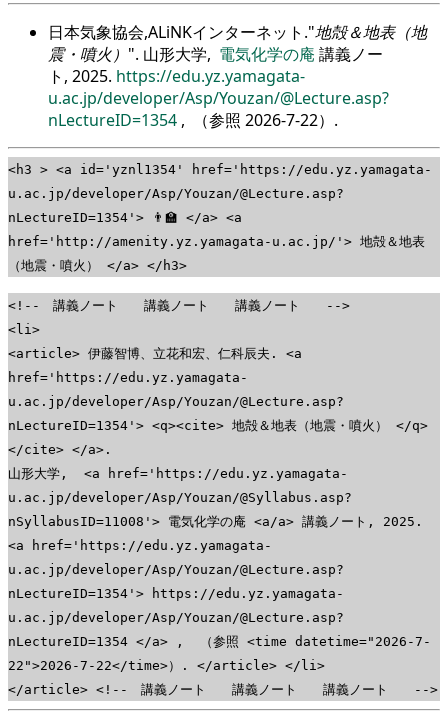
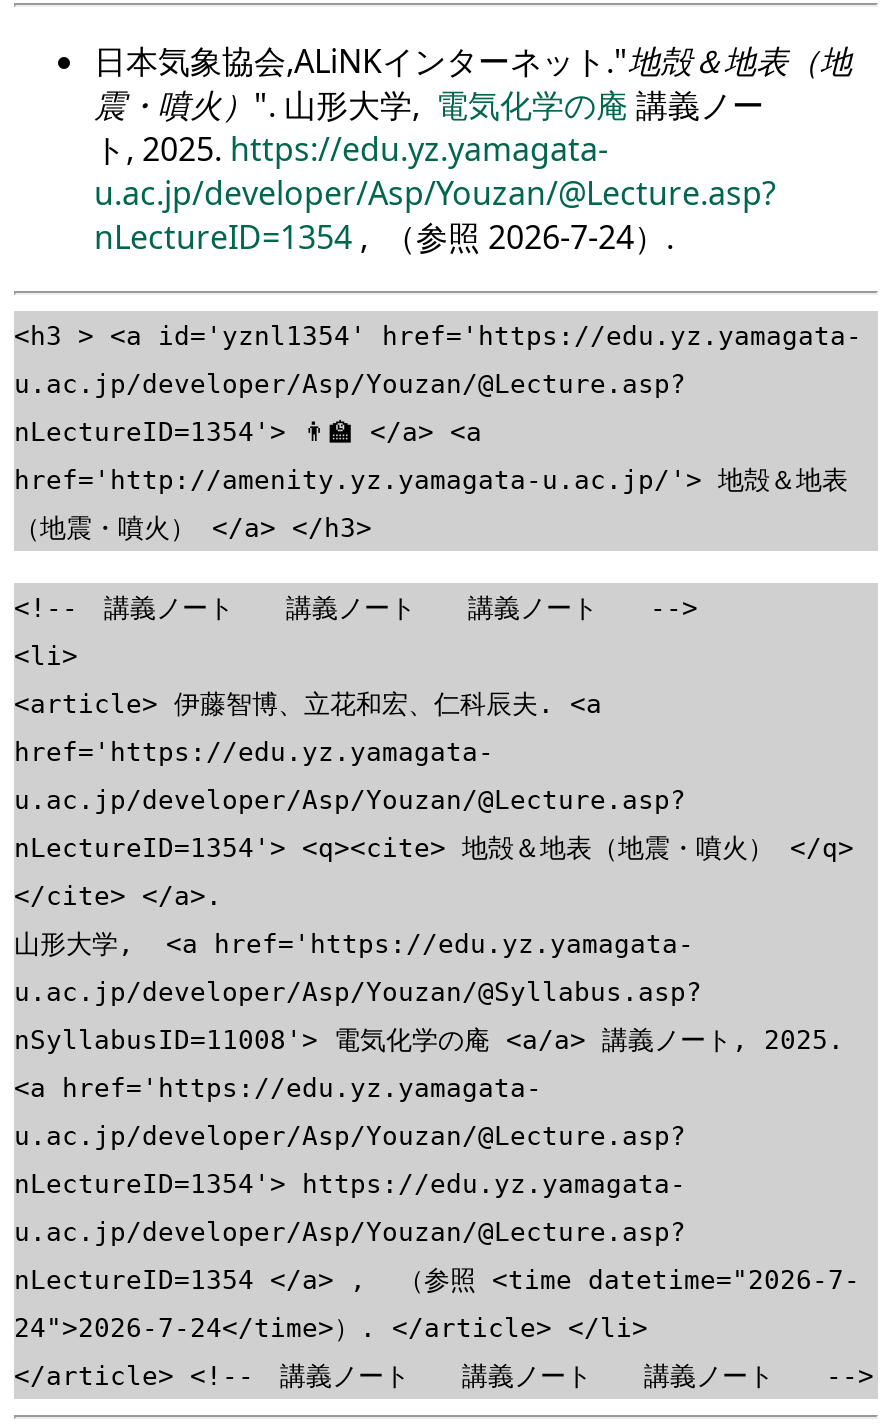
- nLectureID=1354, （参照2026-7-22）.
+ nLectureID=1354, （参照2026-7-24）.

- 22">2026-7-22</time>）. </article> </li>
+ 24">2026-7-24</time>）. </article> </li>
